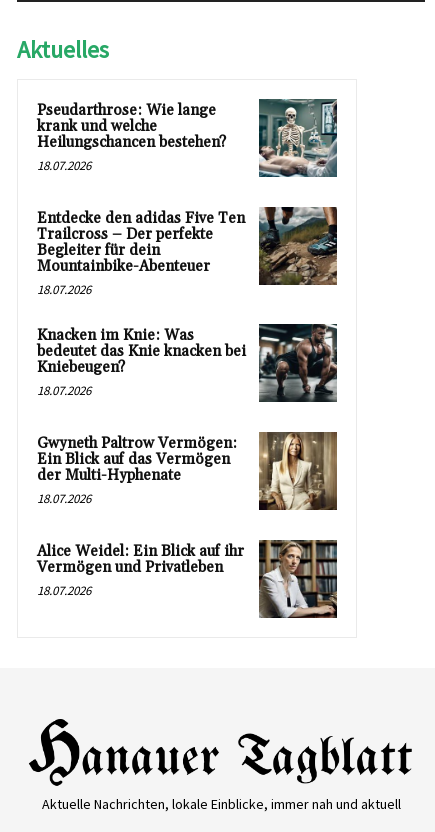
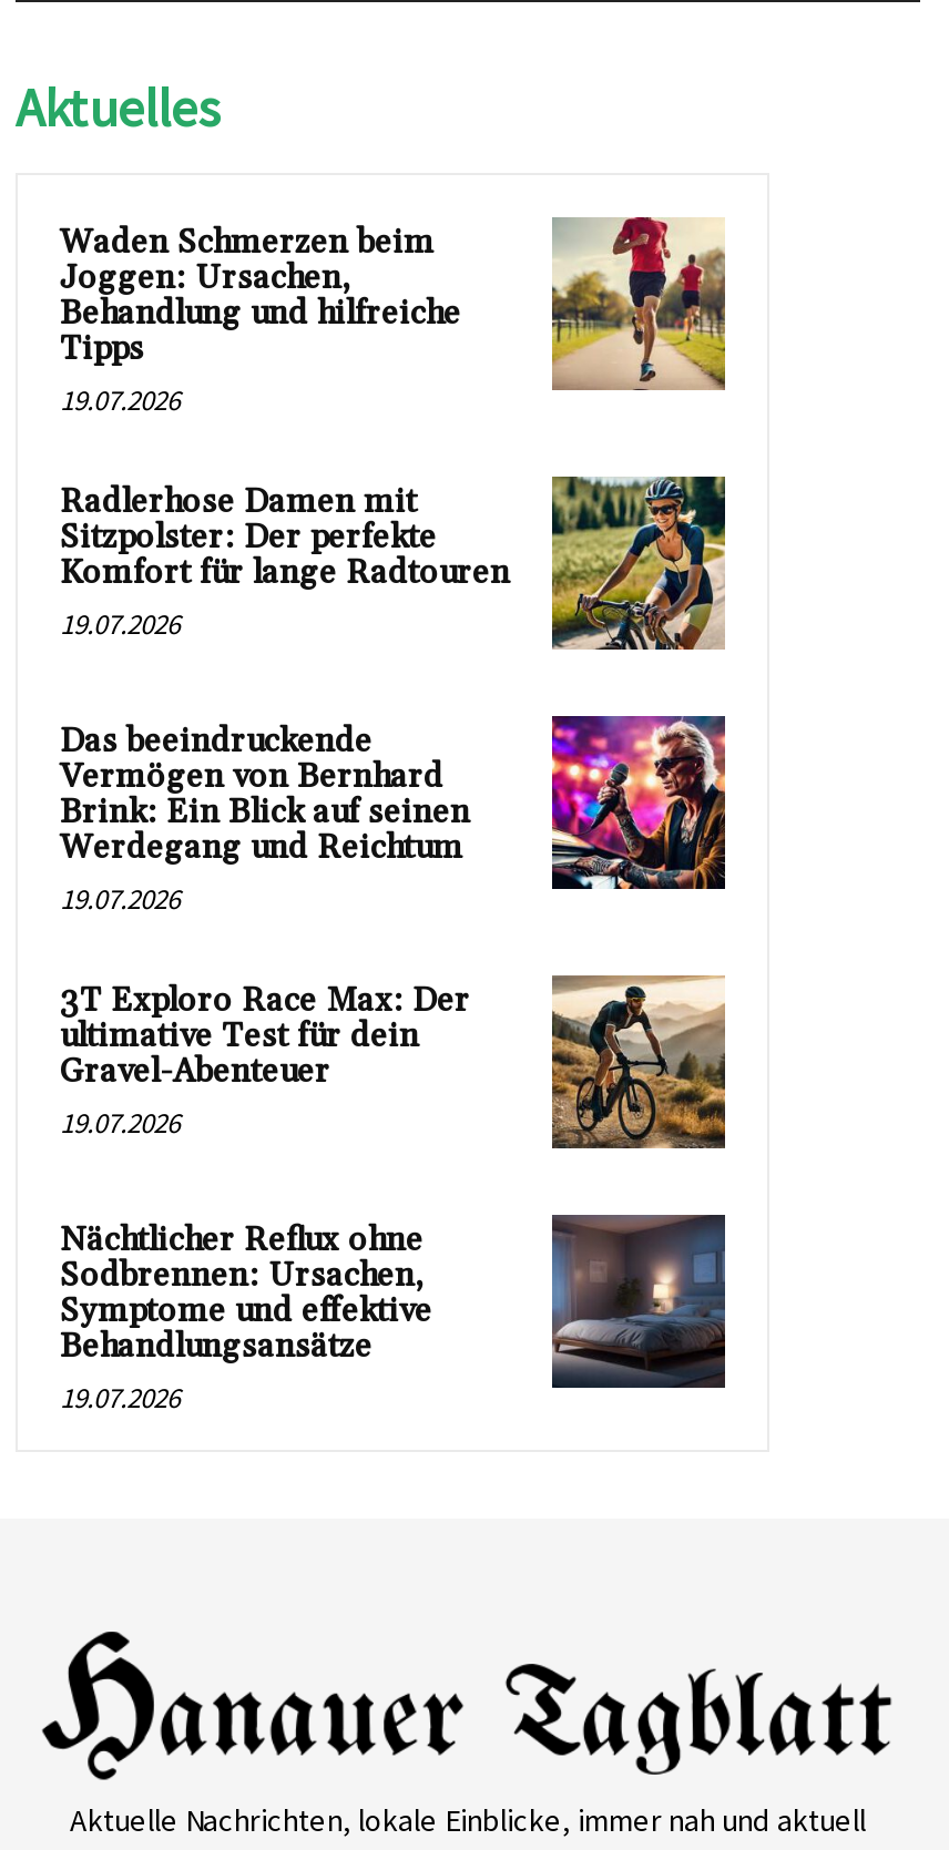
- [image]
- Pseudarthrose: Wie lange
- krank und welche
- Heilungschancen bestehen?
- 18.07.2026
+ [image]
+ Waden Schmerzen beim
+ Joggen: Ursachen,
+ Behandlung und hilfreiche
+ Tipps
+ 19.07.2026

- [image]
- Entdecke den adidas Five Ten
- Trailcross – Der perfekte
- Begleiter für dein
- Mountainbike-Abenteuer
- 18.07.2026
+ [image]
+ Radlerhose Damen mit
+ Sitzpolster: Der perfekte
+ Komfort für lange Radtouren
+ 19.07.2026

- [image]
- Knacken im Knie: Was
- bedeutet das Knie knacken bei
- Kniebeugen?
- 18.07.2026
+ [image]
+ Das beeindruckende
+ Vermögen von Bernhard
+ Brink: Ein Blick auf seinen
+ Werdegang und Reichtum
+ 19.07.2026

- [image]
- Gwyneth Paltrow Vermögen:
- Ein Blick auf das Vermögen
- der Multi-Hyphenate
- 18.07.2026
+ [image]
+ 3T Exploro Race Max: Der
+ ultimative Test für dein
+ Gravel-Abenteuer
+ 19.07.2026

- Alice Weidel: Ein Blick auf ihr
- Vermögen und Privatleben
- 18.07.2026
+ Nächtlicher Reflux ohne
+ Sodbrennen: Ursachen,
+ Symptome und effektive
+ Behandlungsansätze
+ 19.07.2026

- [image]
+ [image]
